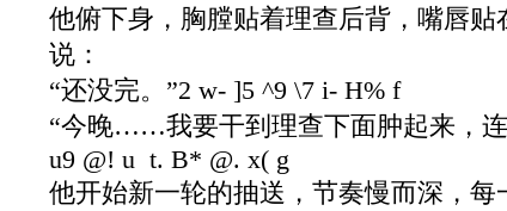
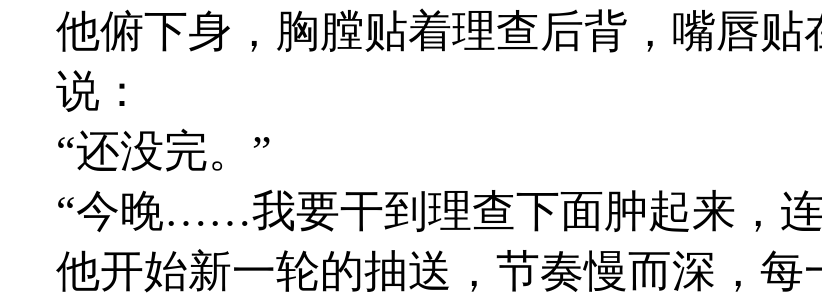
- “还没完。”2 w- ]5 ^9 \7 i- H% f
+ “还没完。”

- u9 @! u t. B* @. x( g
